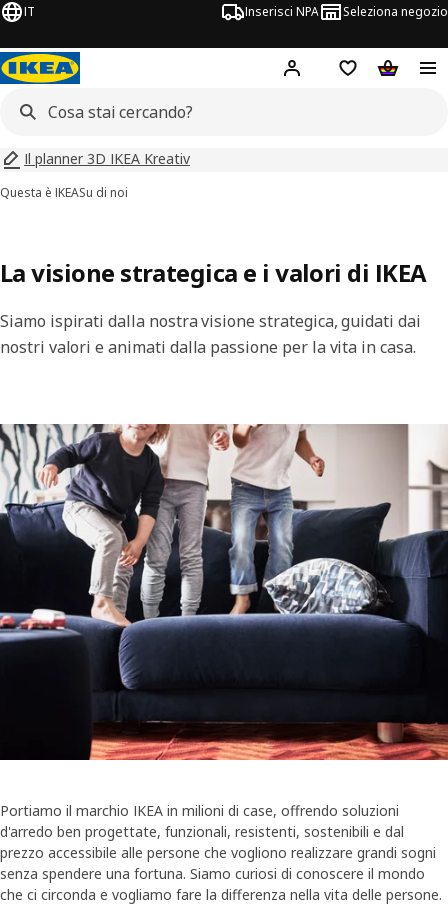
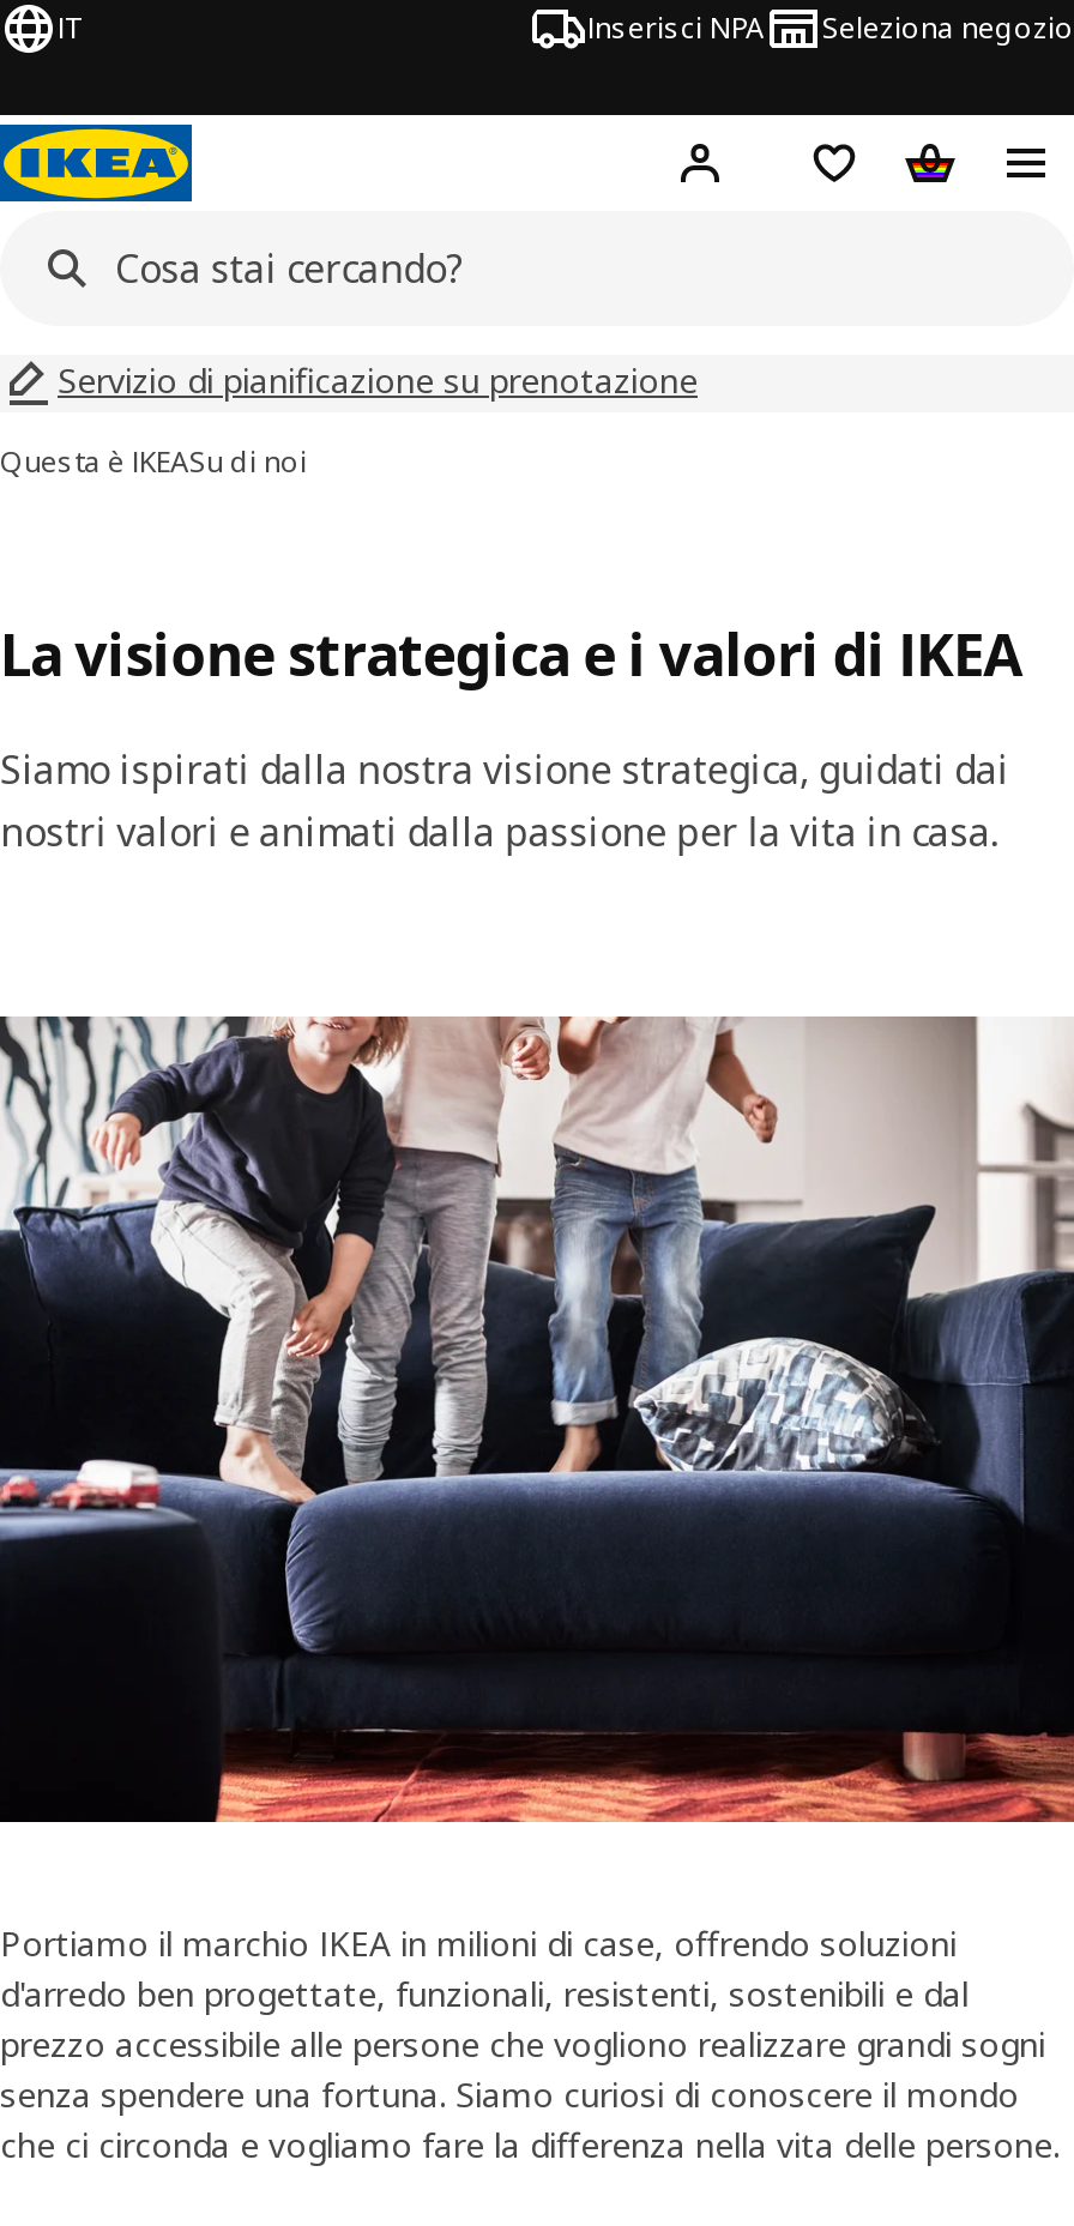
- Il planner 3D IKEA Kreativ
+ Servizio di pianificazione su prenotazione
